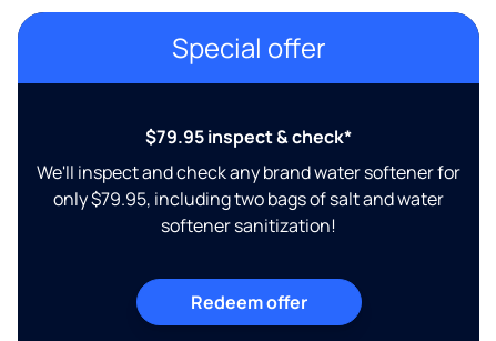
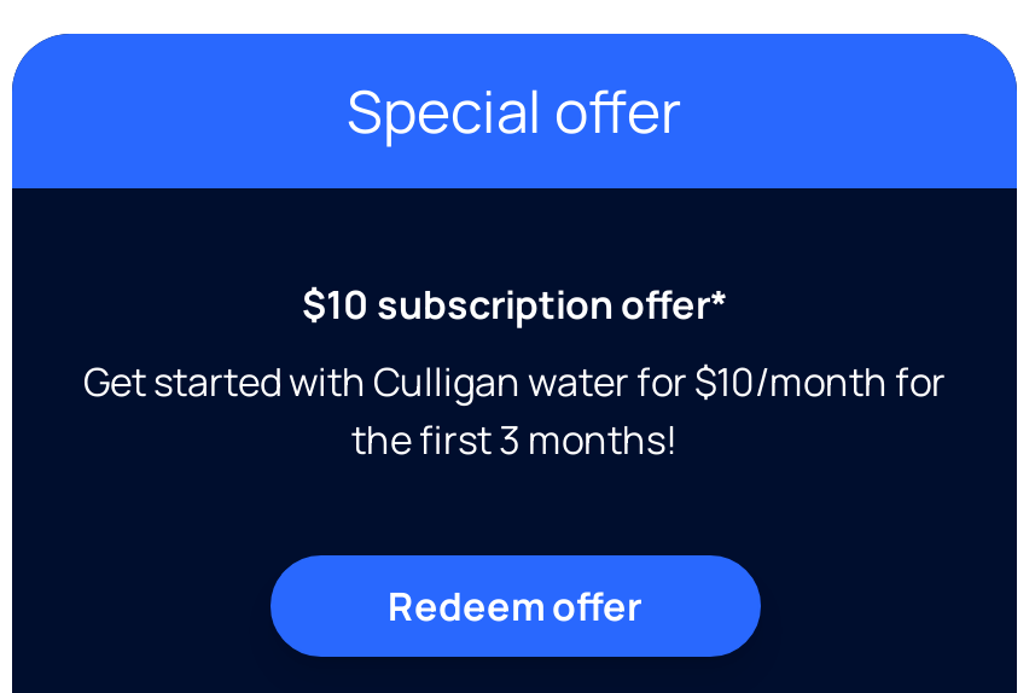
- $79.95 inspect & check*
+ $10 subscription offer*

- We'll inspect and check any brand water softener for
- only $79.95, including two bags of salt and water
- softener sanitization!
+ Get started with Culligan water for $10/month for
+ the first 3 months!
